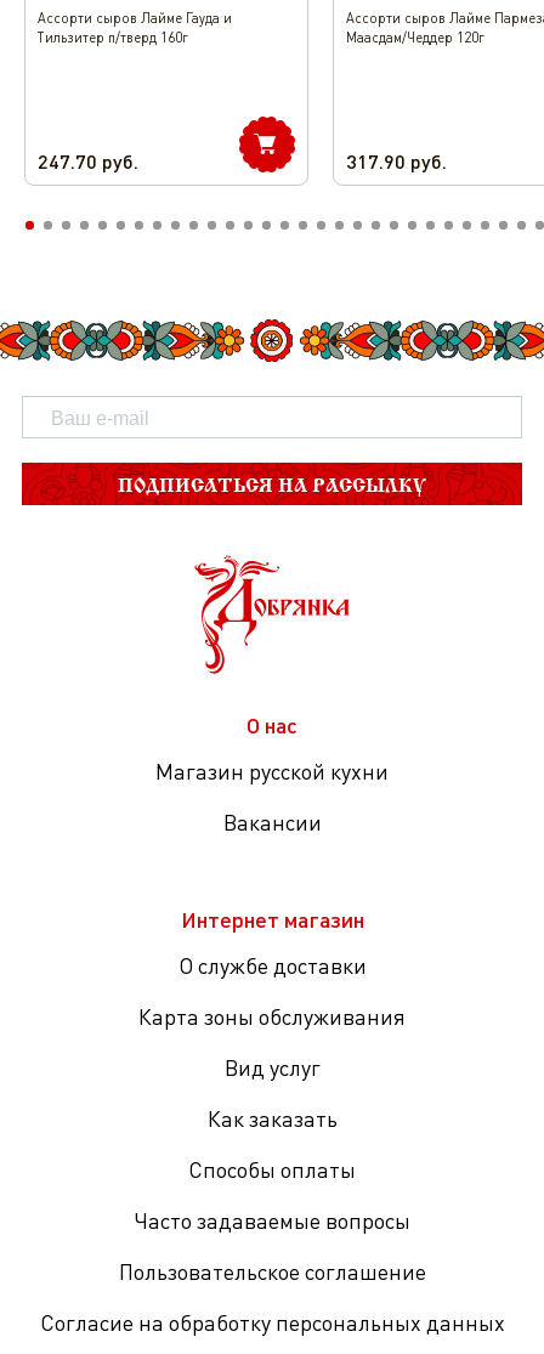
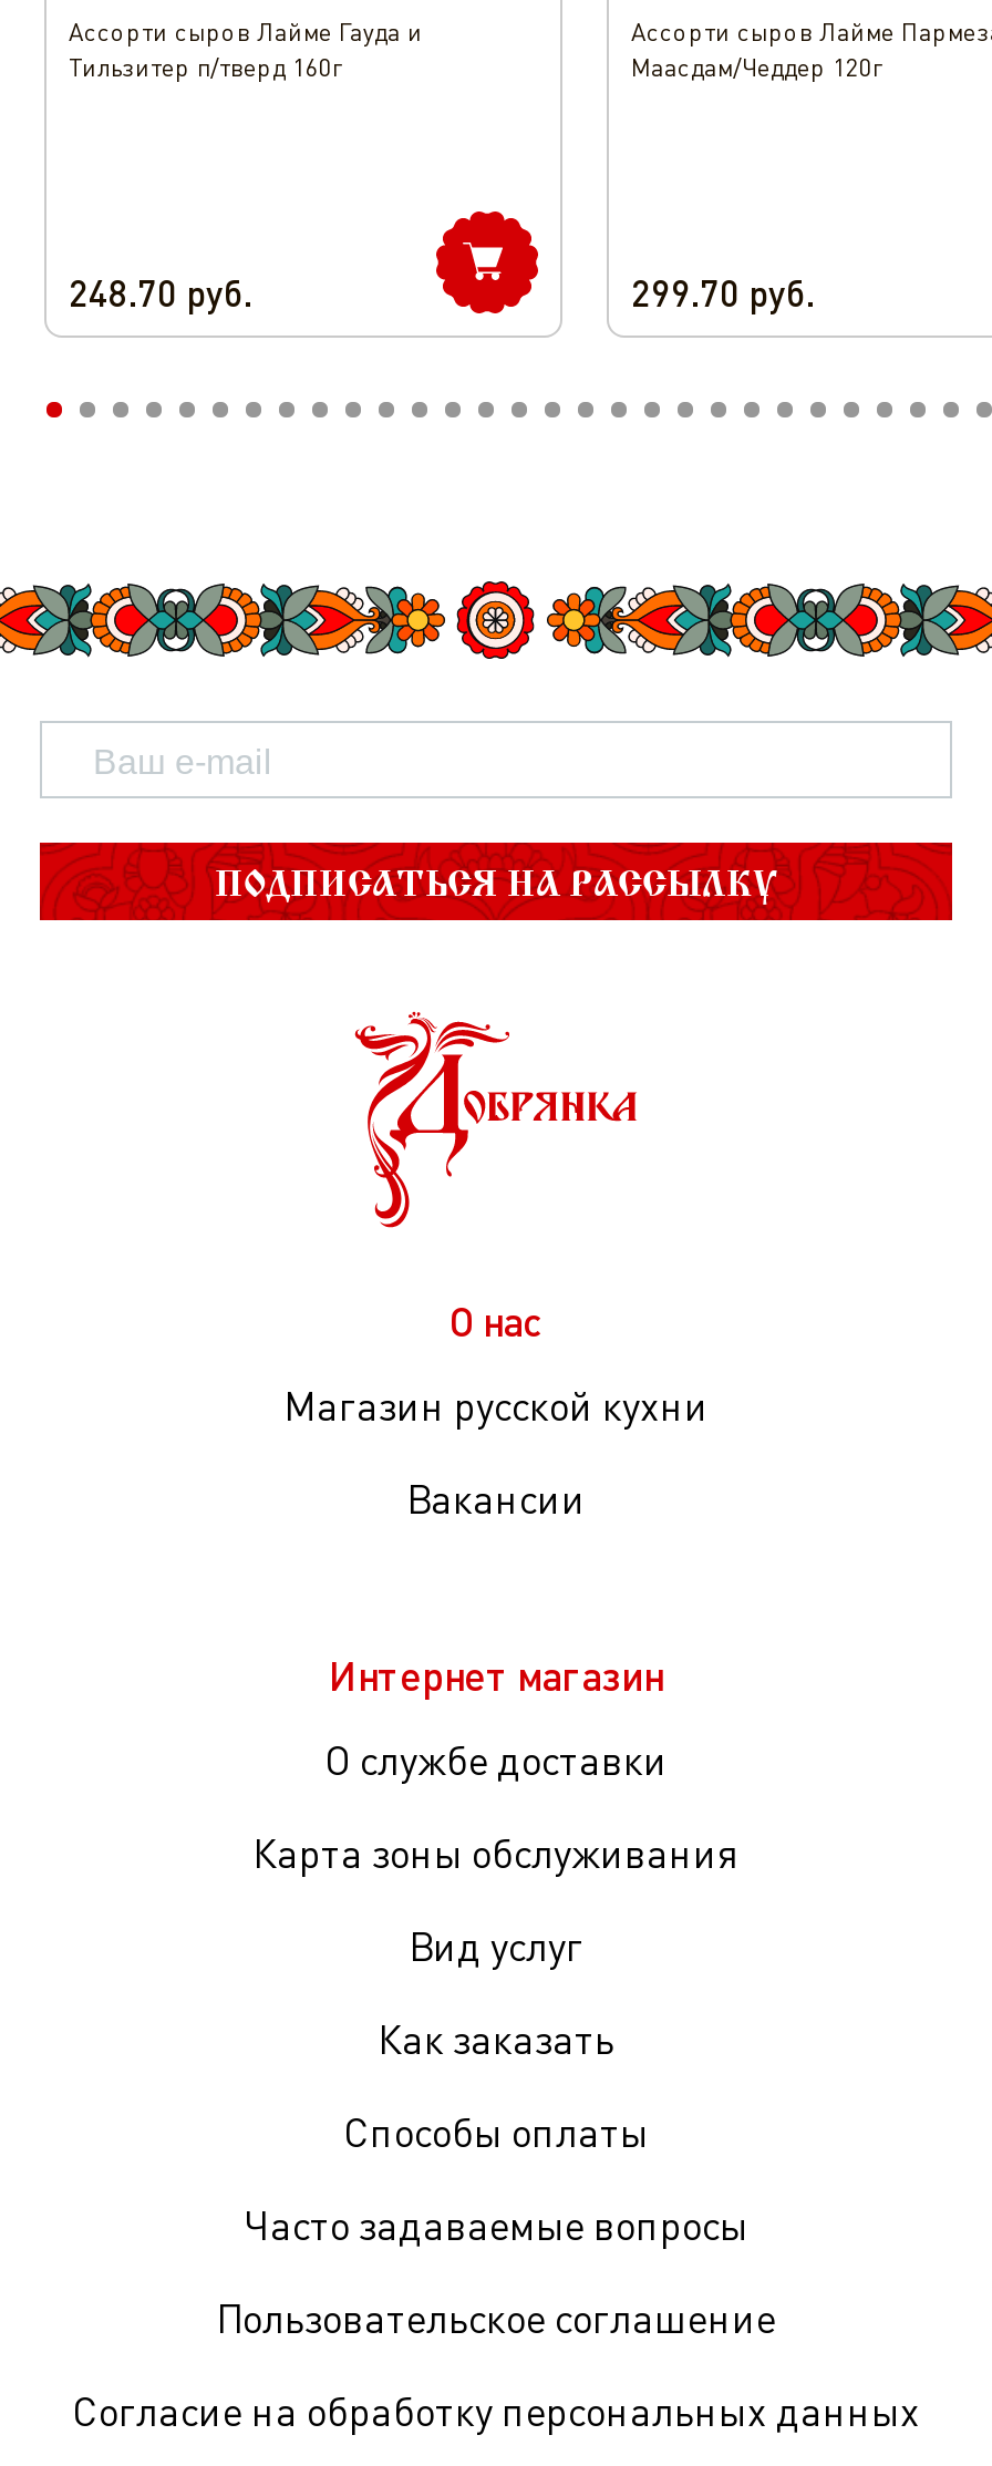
- 247.70 руб.
+ 248.70 руб.

- 317.90 руб.
+ 299.70 руб.
